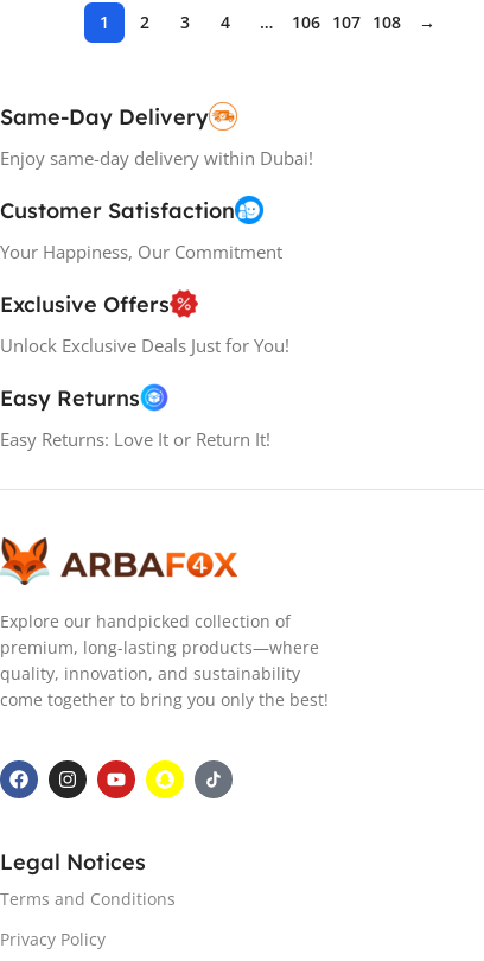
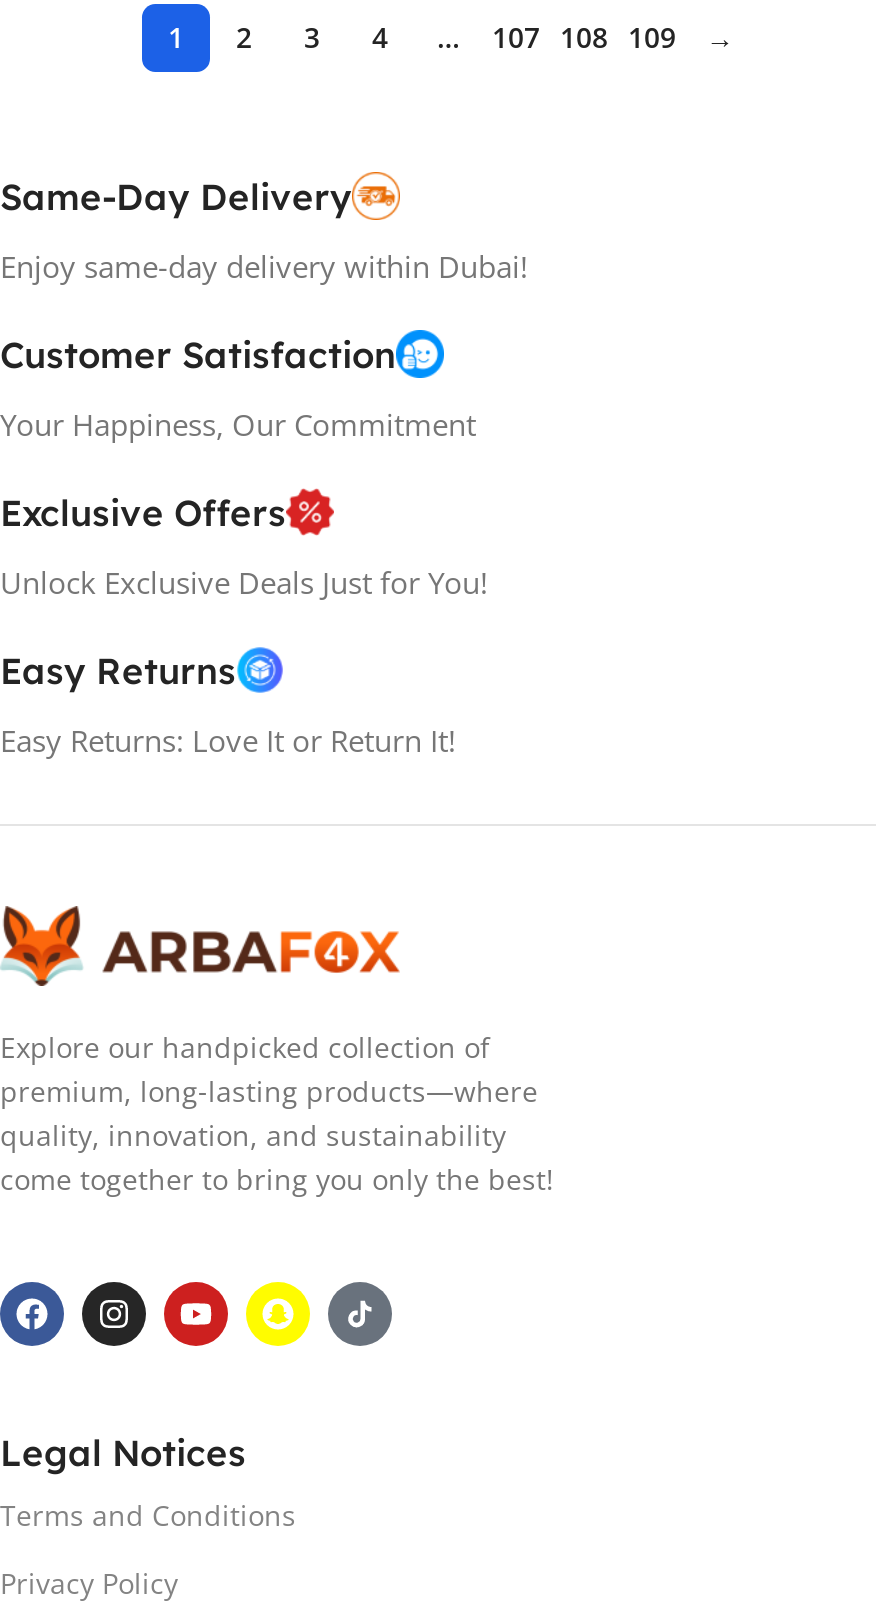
- 106 107 108
+ 107 108 109
